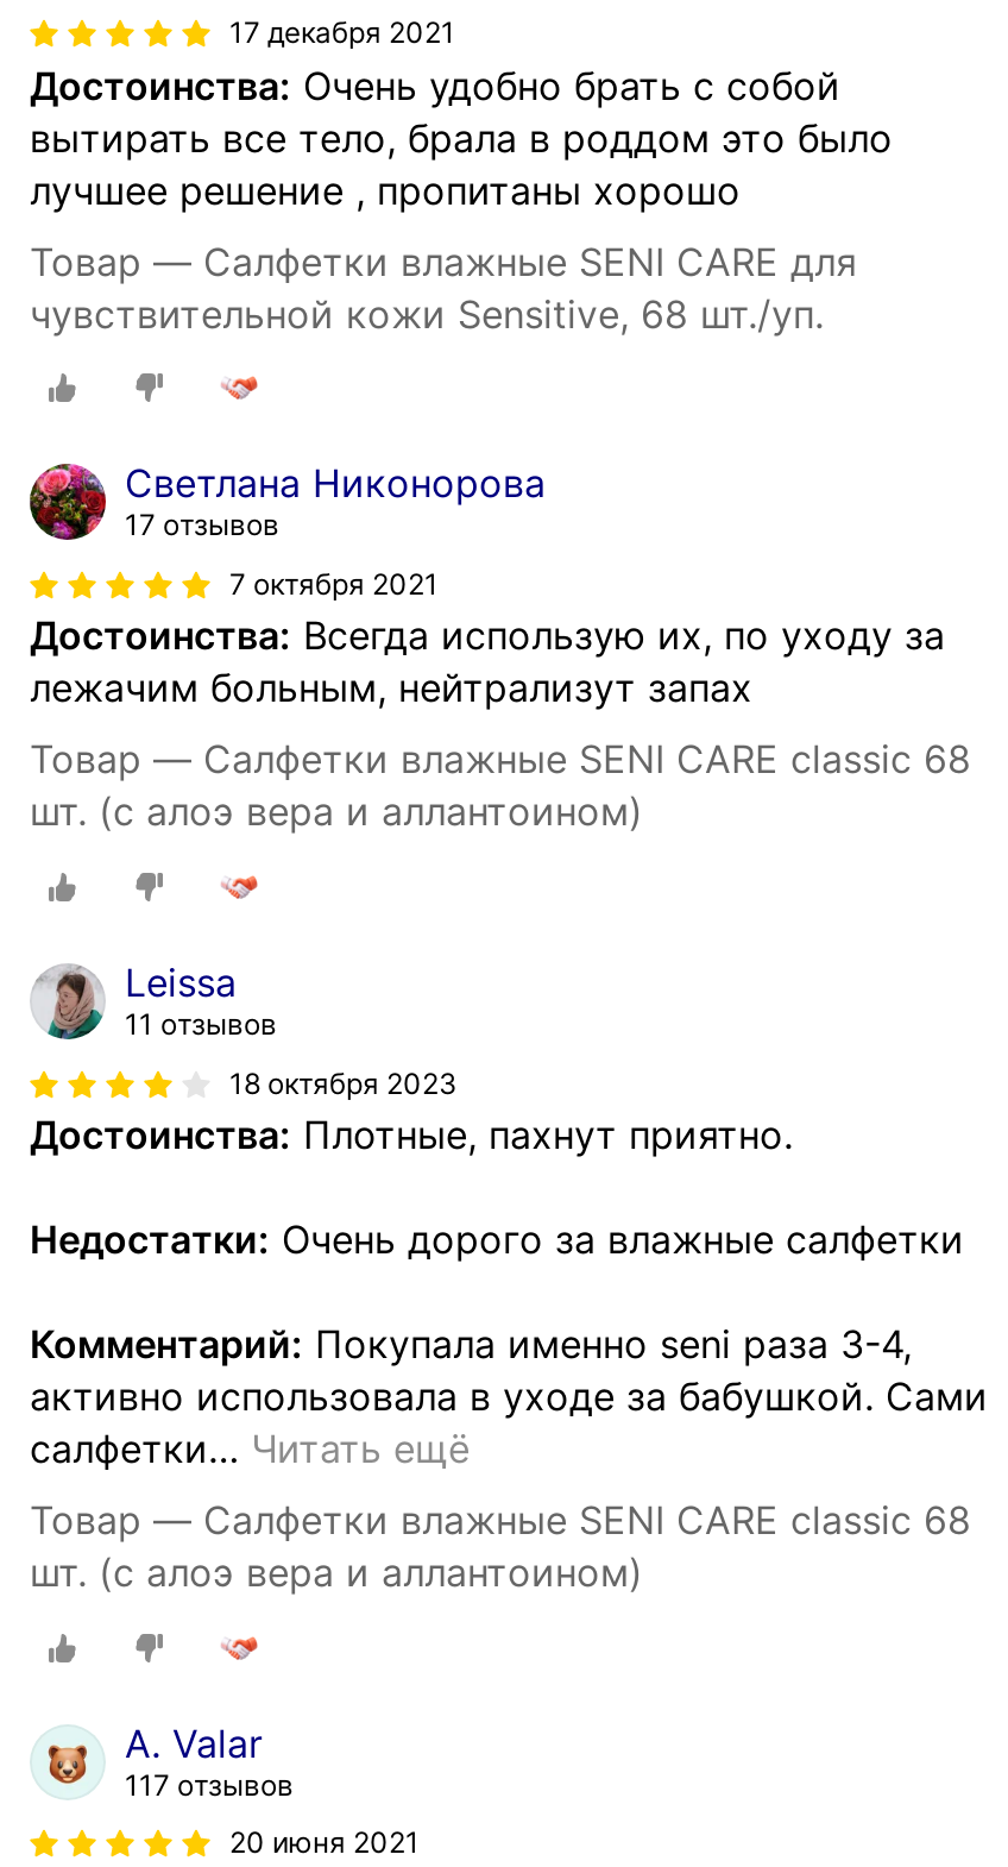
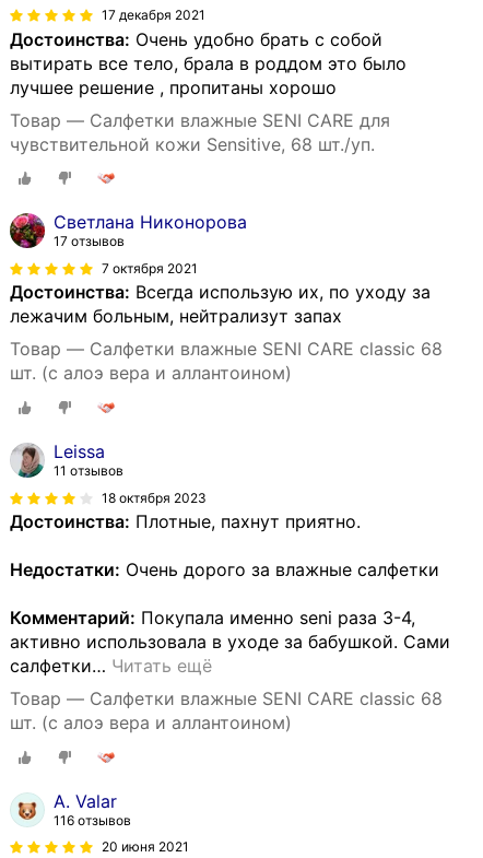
- 117 отзывов
+ 116 отзывов
